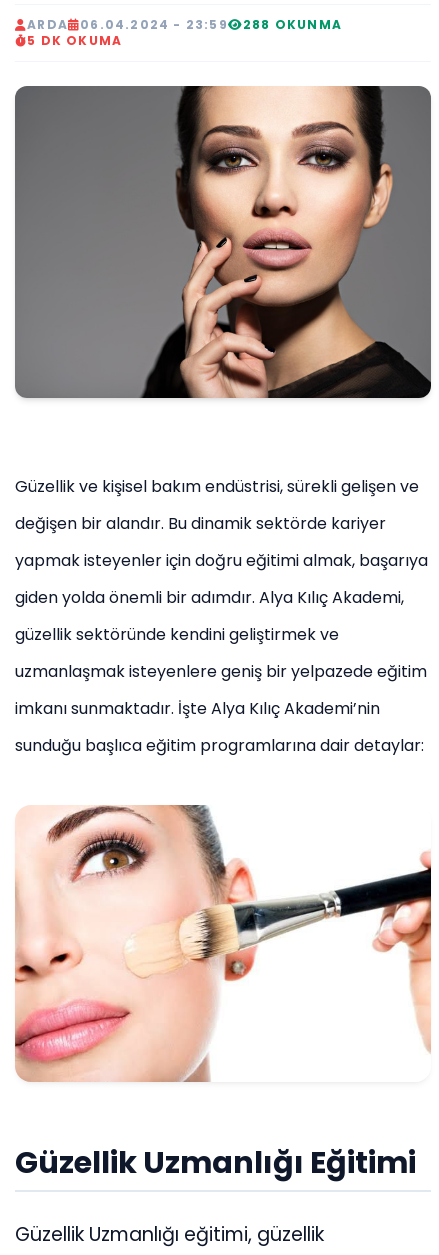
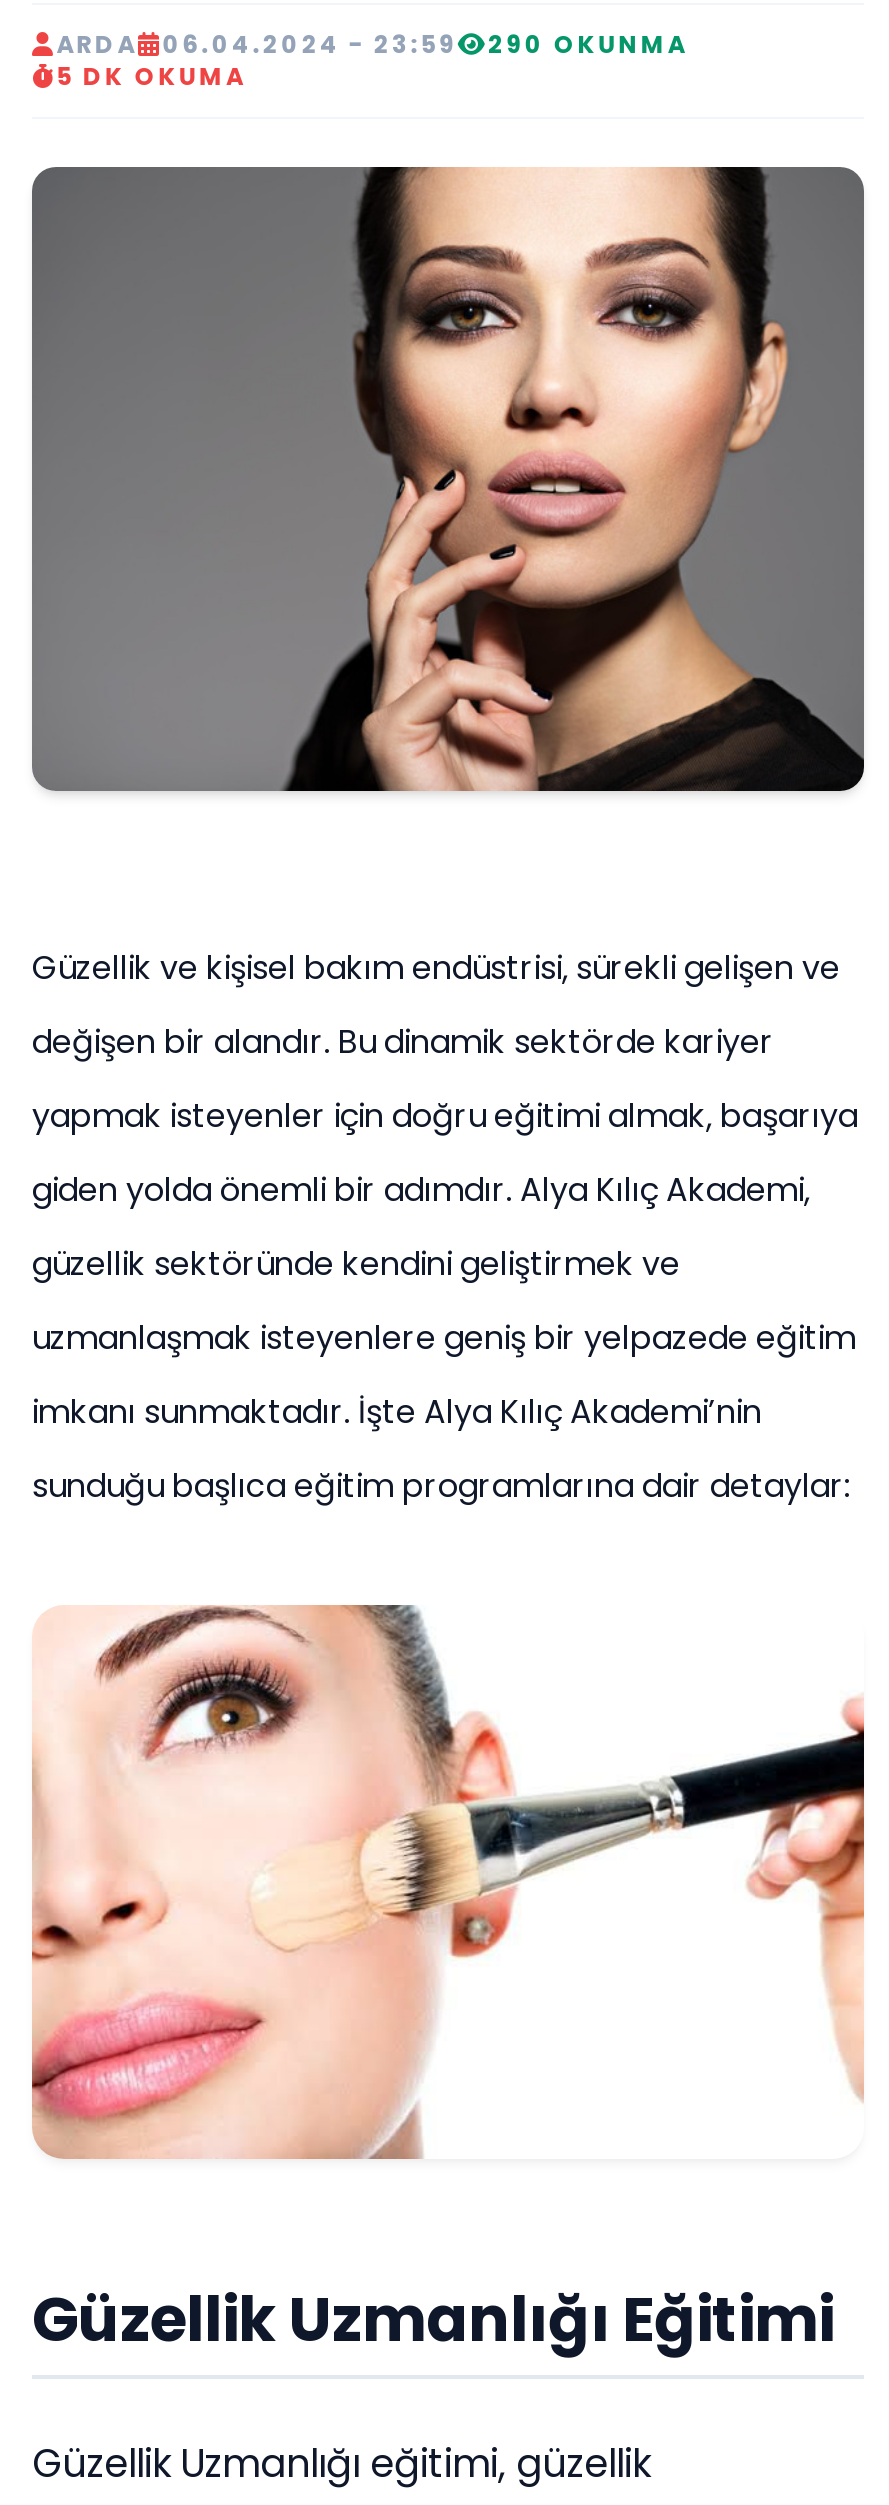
- ARDA 06.04.2024 - 23:59 288 OKUNMA
+ ARDA 06.04.2024 - 23:59 290 OKUNMA
